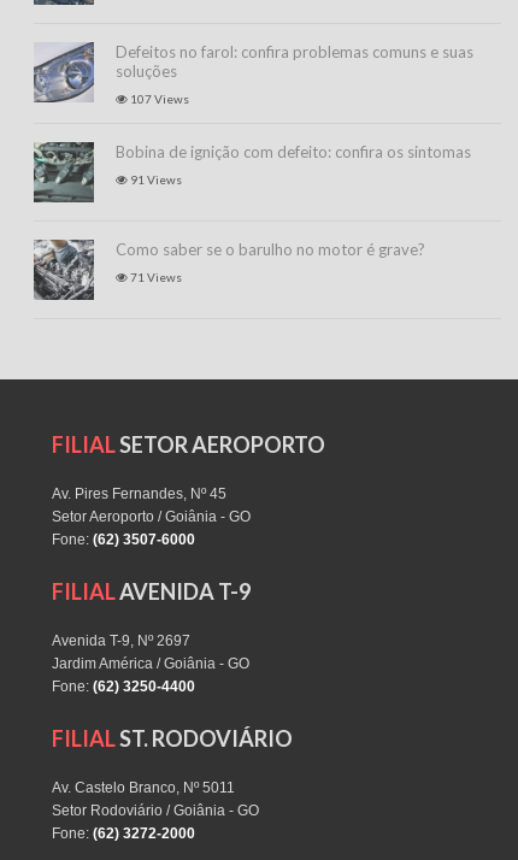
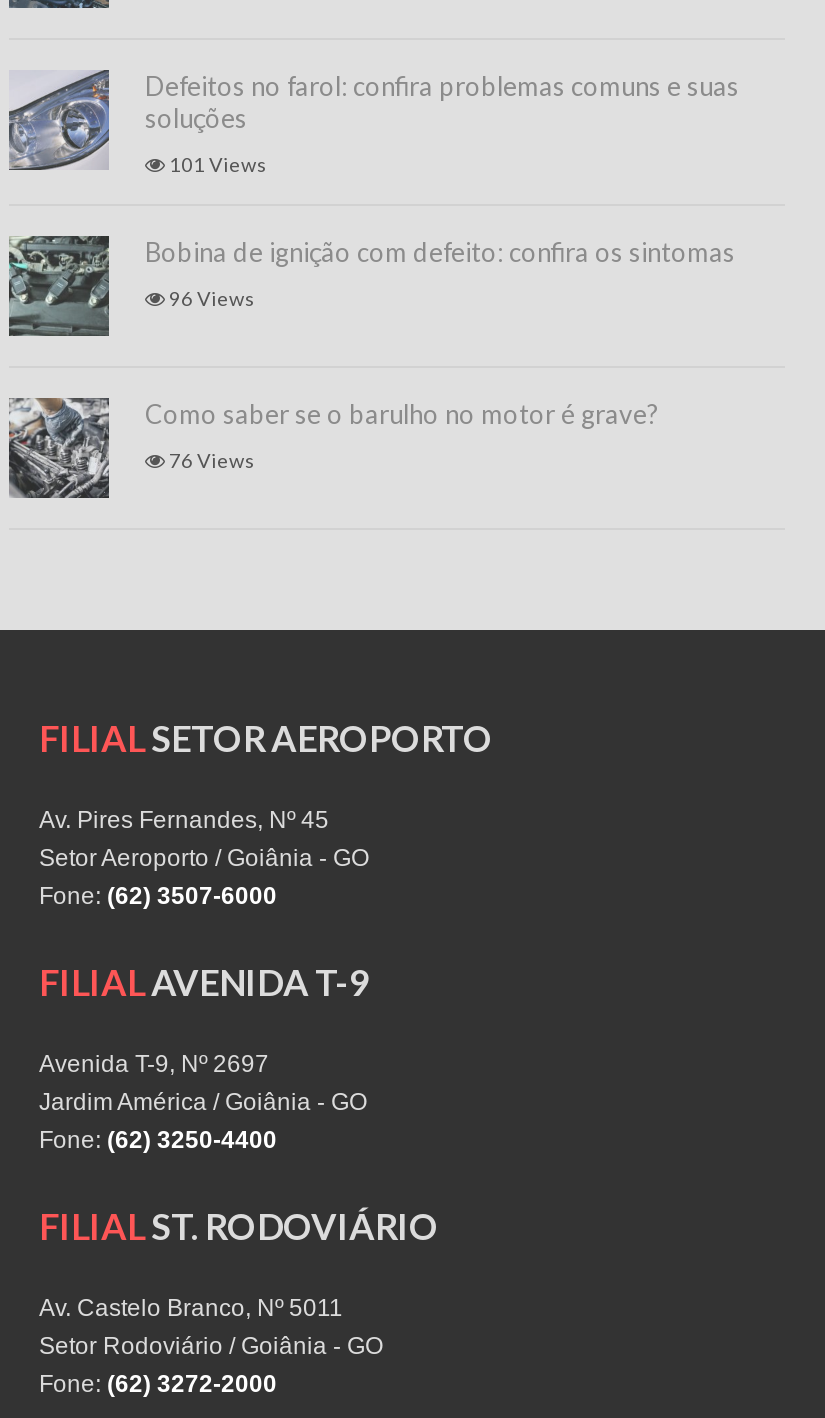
- 107 Views
+ 101 Views

- 91 Views
+ 96 Views

- 71 Views
+ 76 Views
